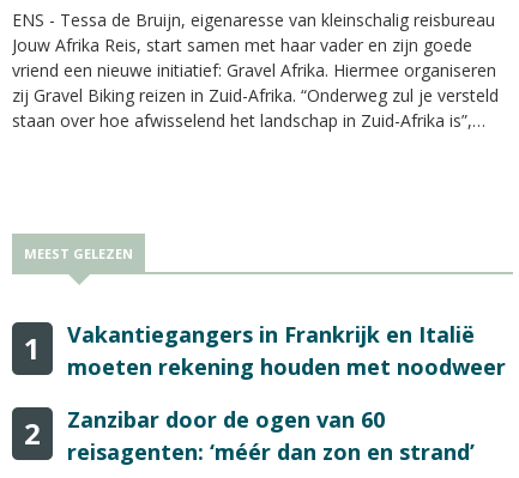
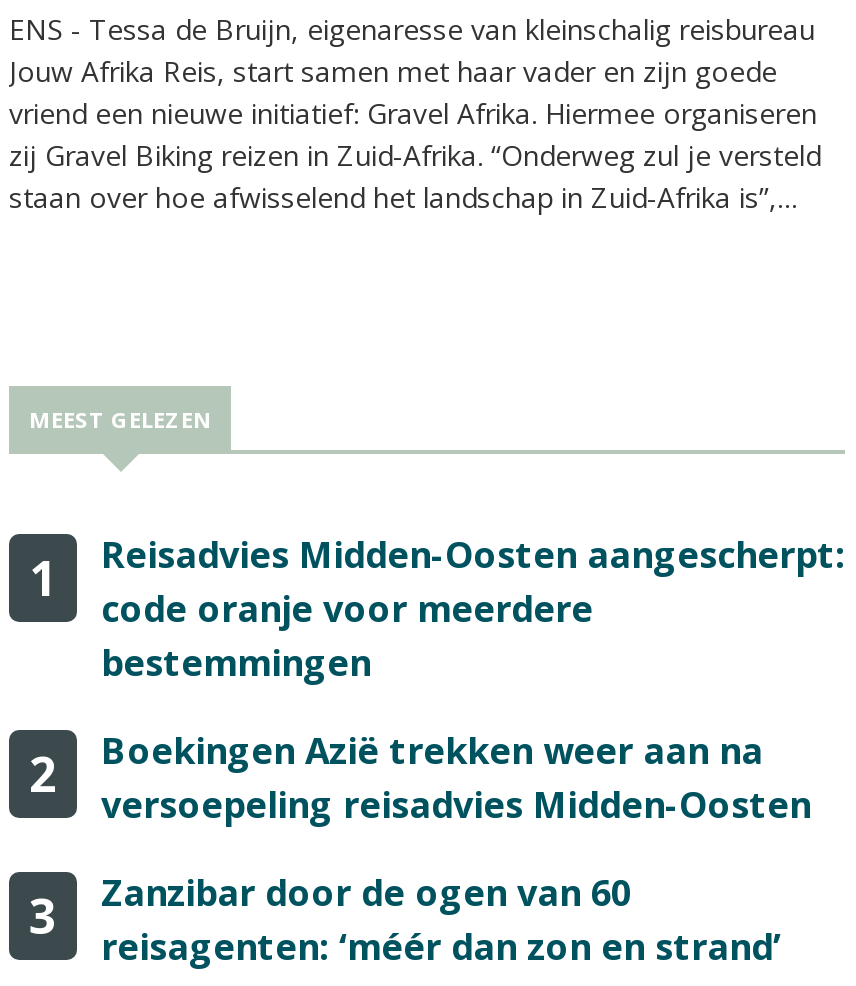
- Vakantiegangers in Frankrijk en Italië
- moeten rekening houden met noodweer
+ Reisadvies Midden-Oosten aangescherpt:
+ code oranje voor meerdere
+ bestemmingen

+ Boekingen Azië trekken weer aan na
+ versoepeling reisadvies Midden-Oosten
+ 3
